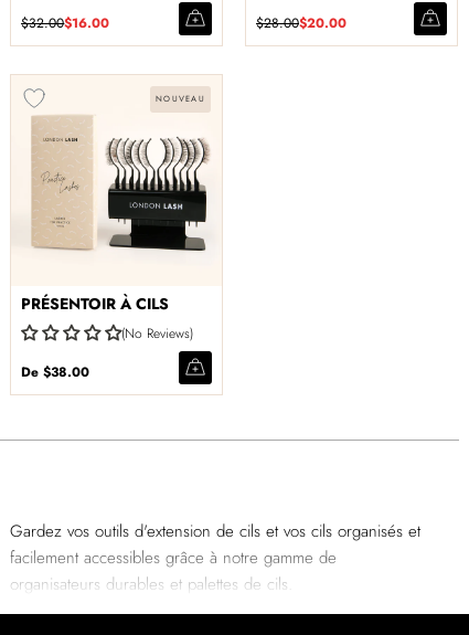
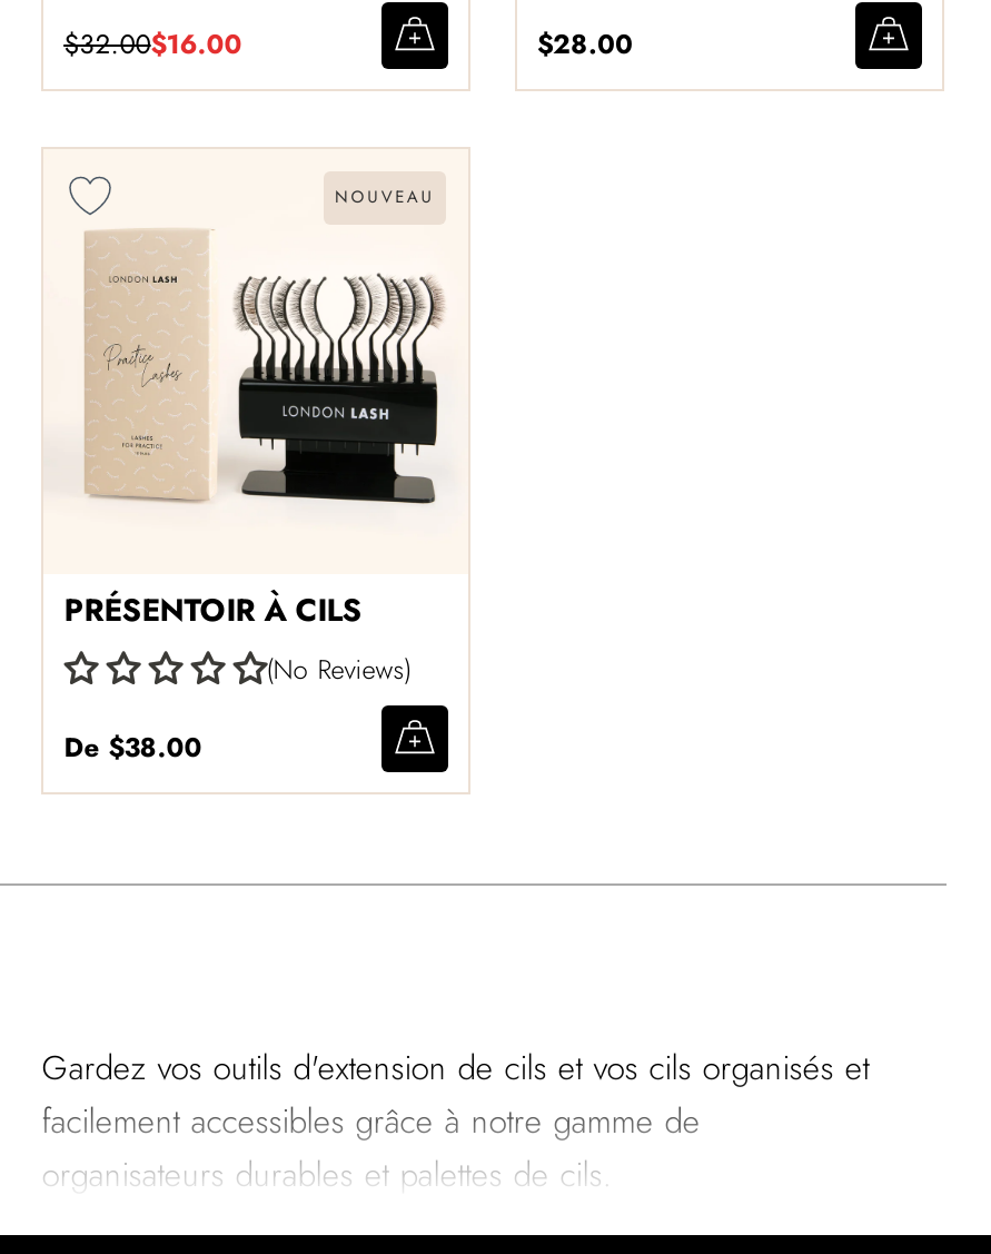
- $28.00$20.00
+ $28.00
